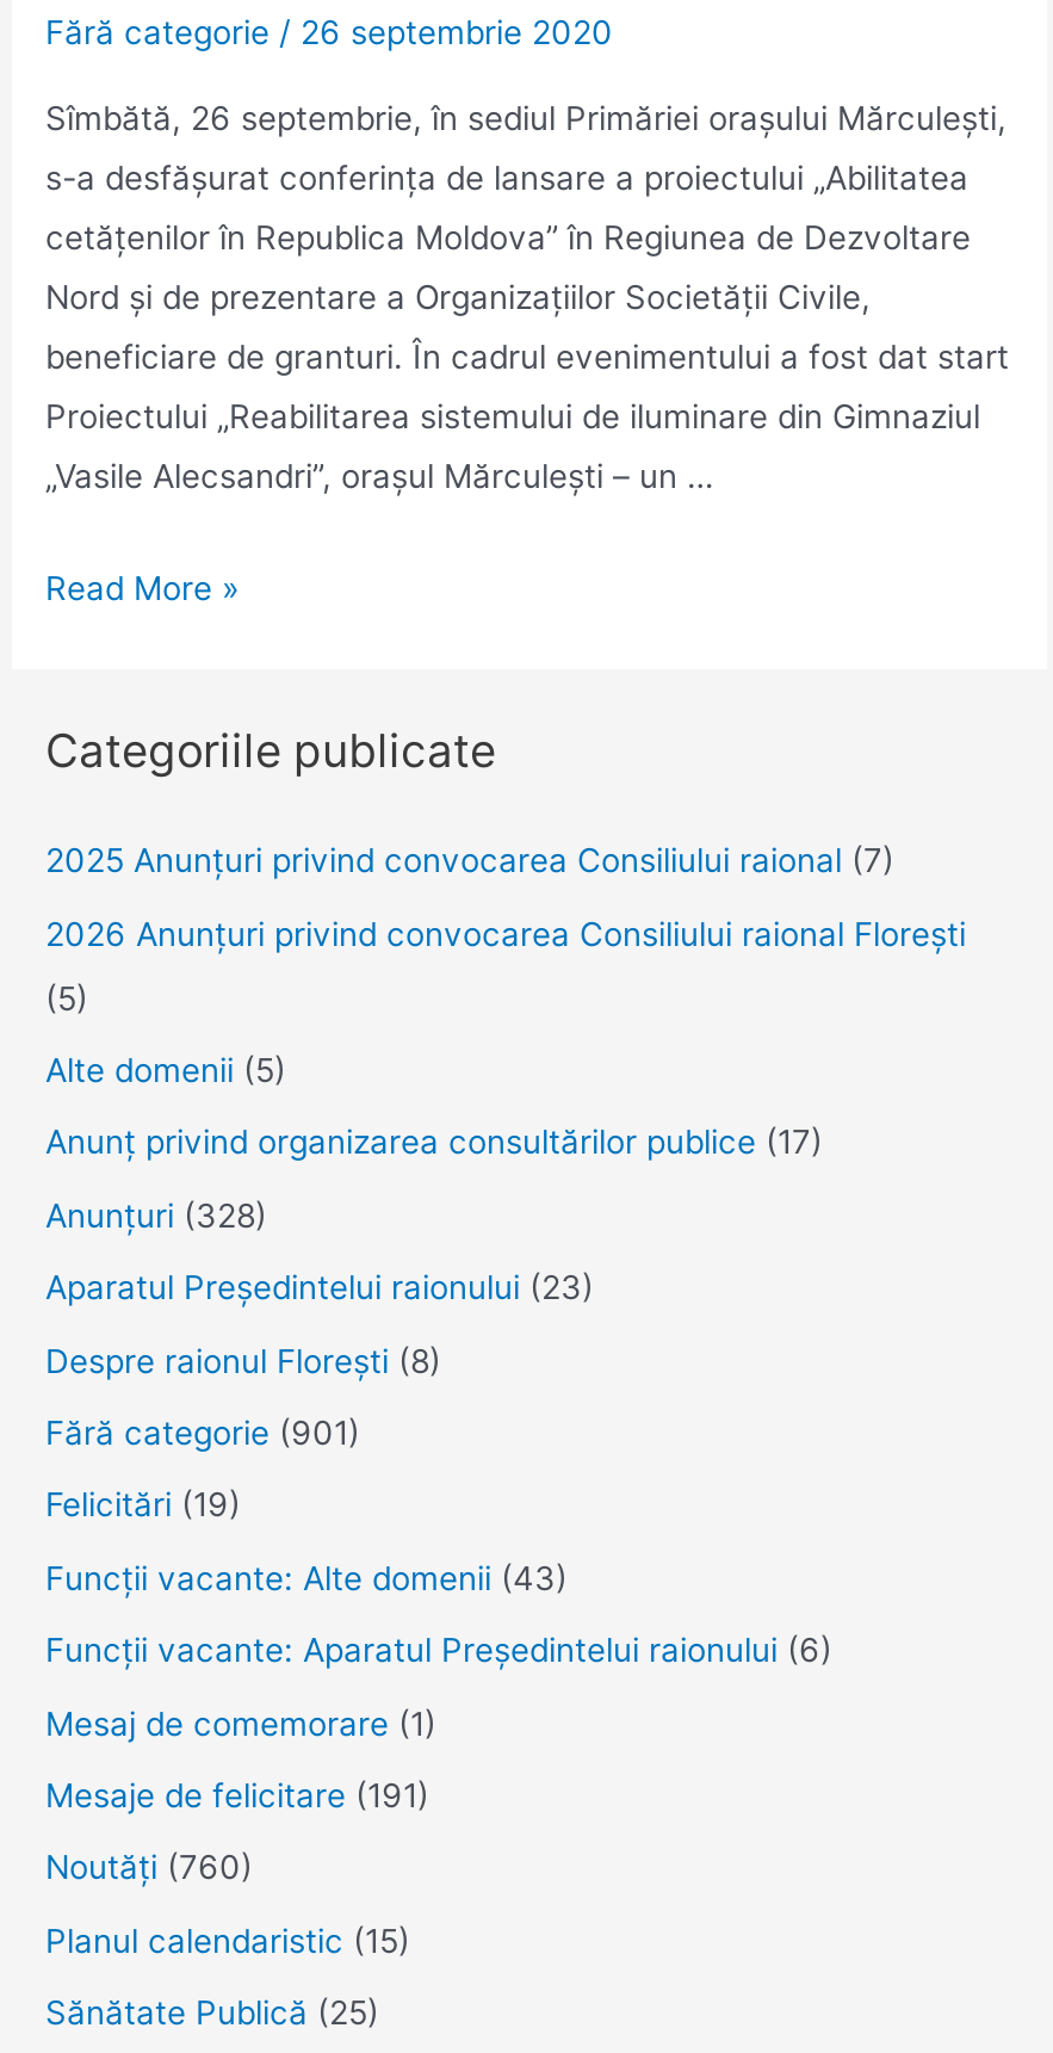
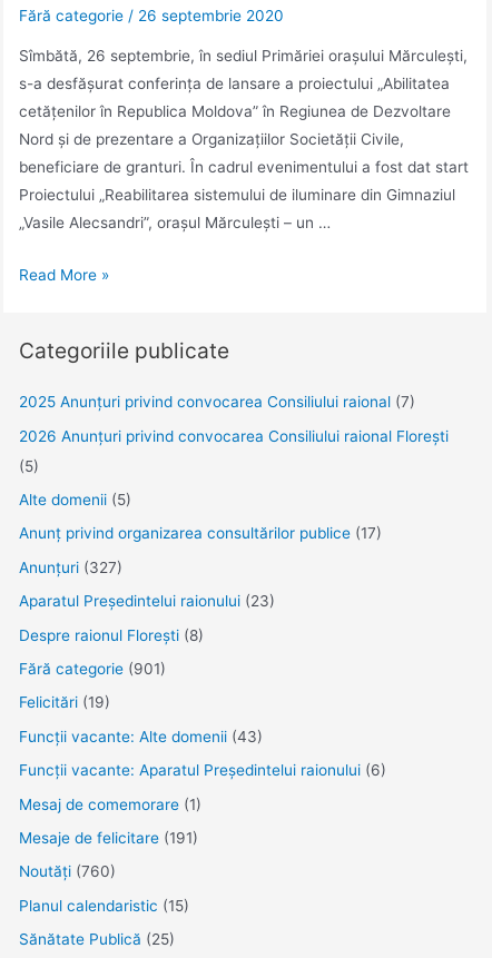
- Anunţuri (328)
+ Anunţuri (327)
